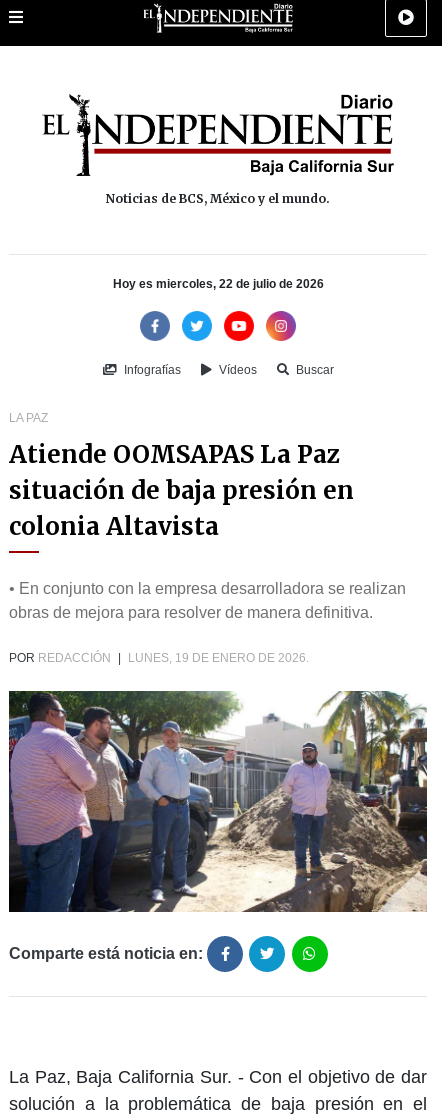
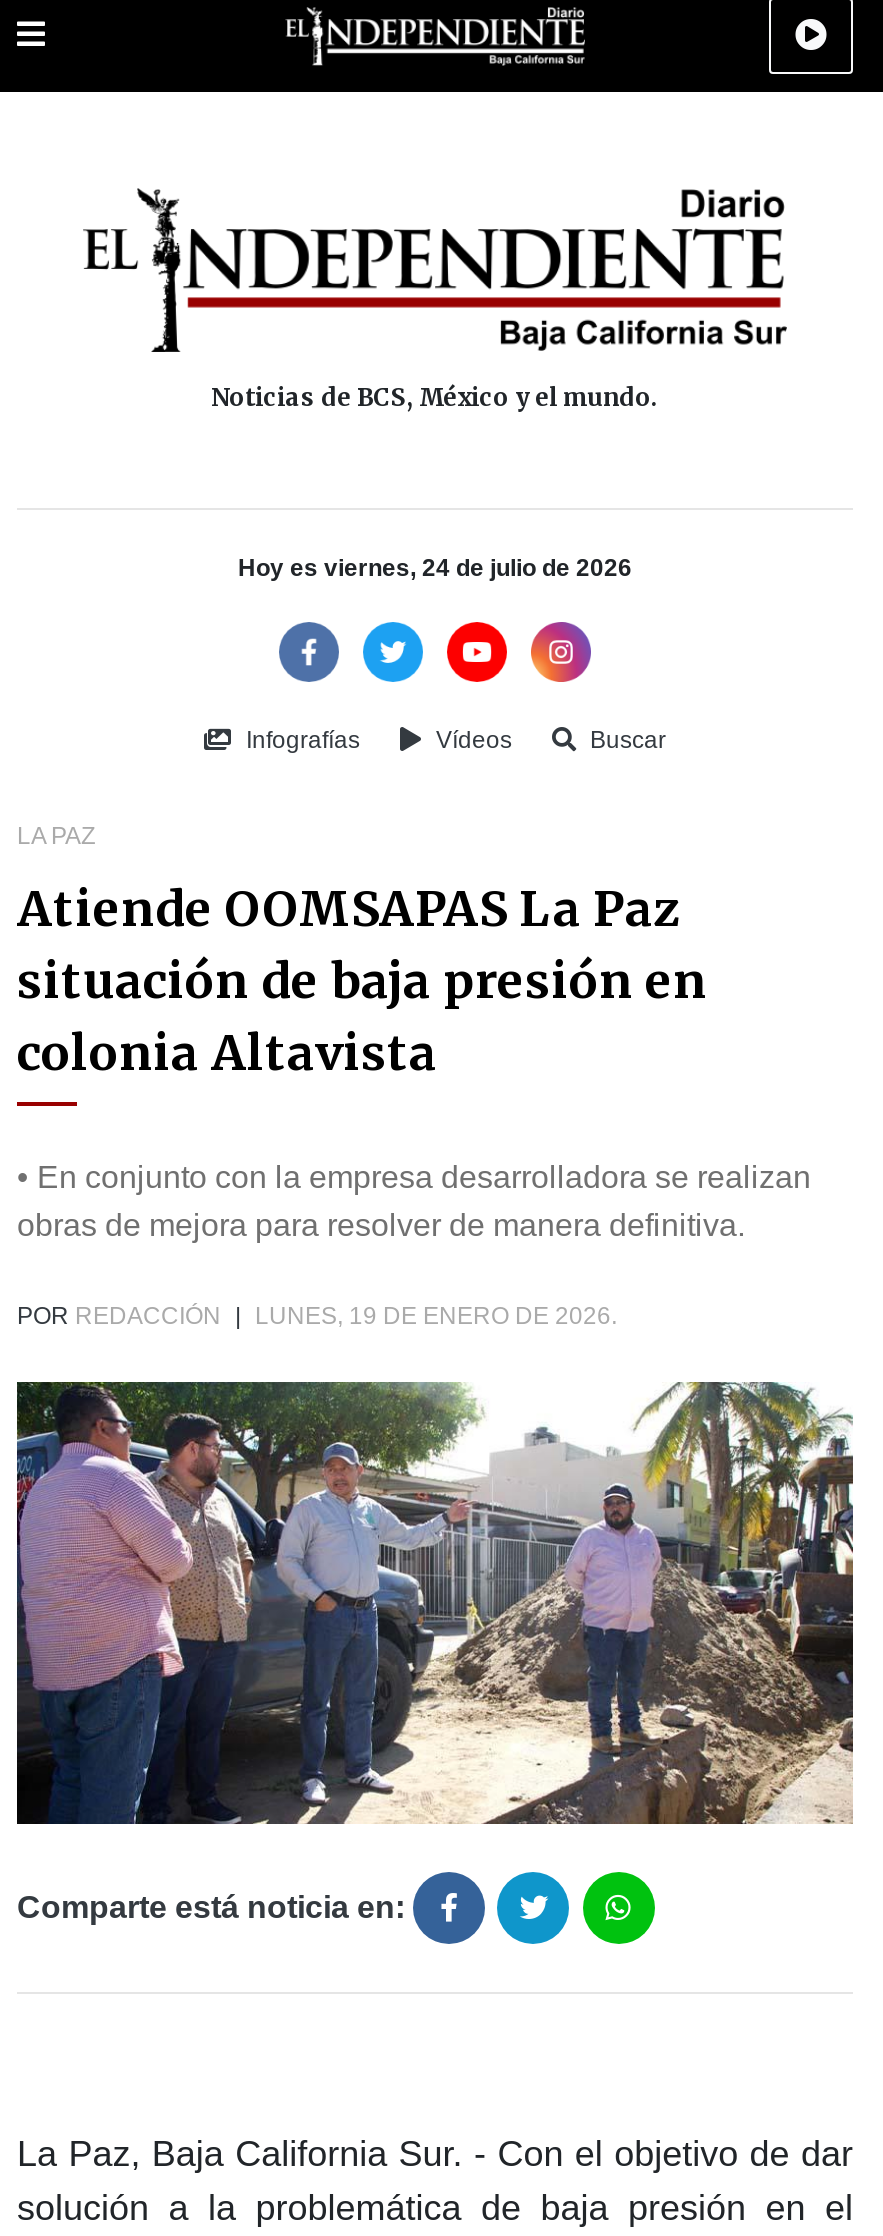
- Hoy es miercoles, 22 de julio de 2026
+ Hoy es viernes, 24 de julio de 2026
